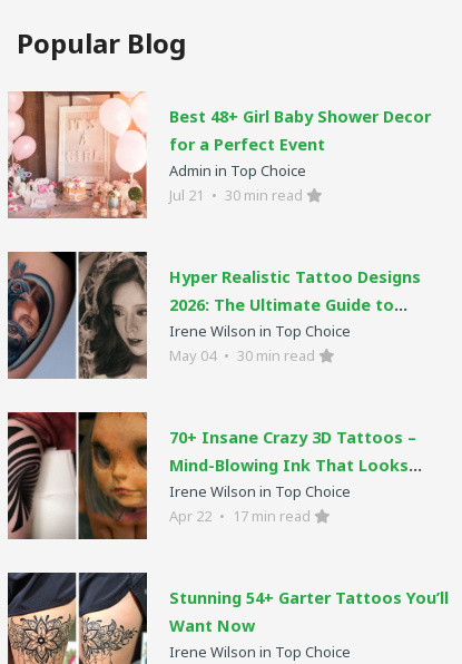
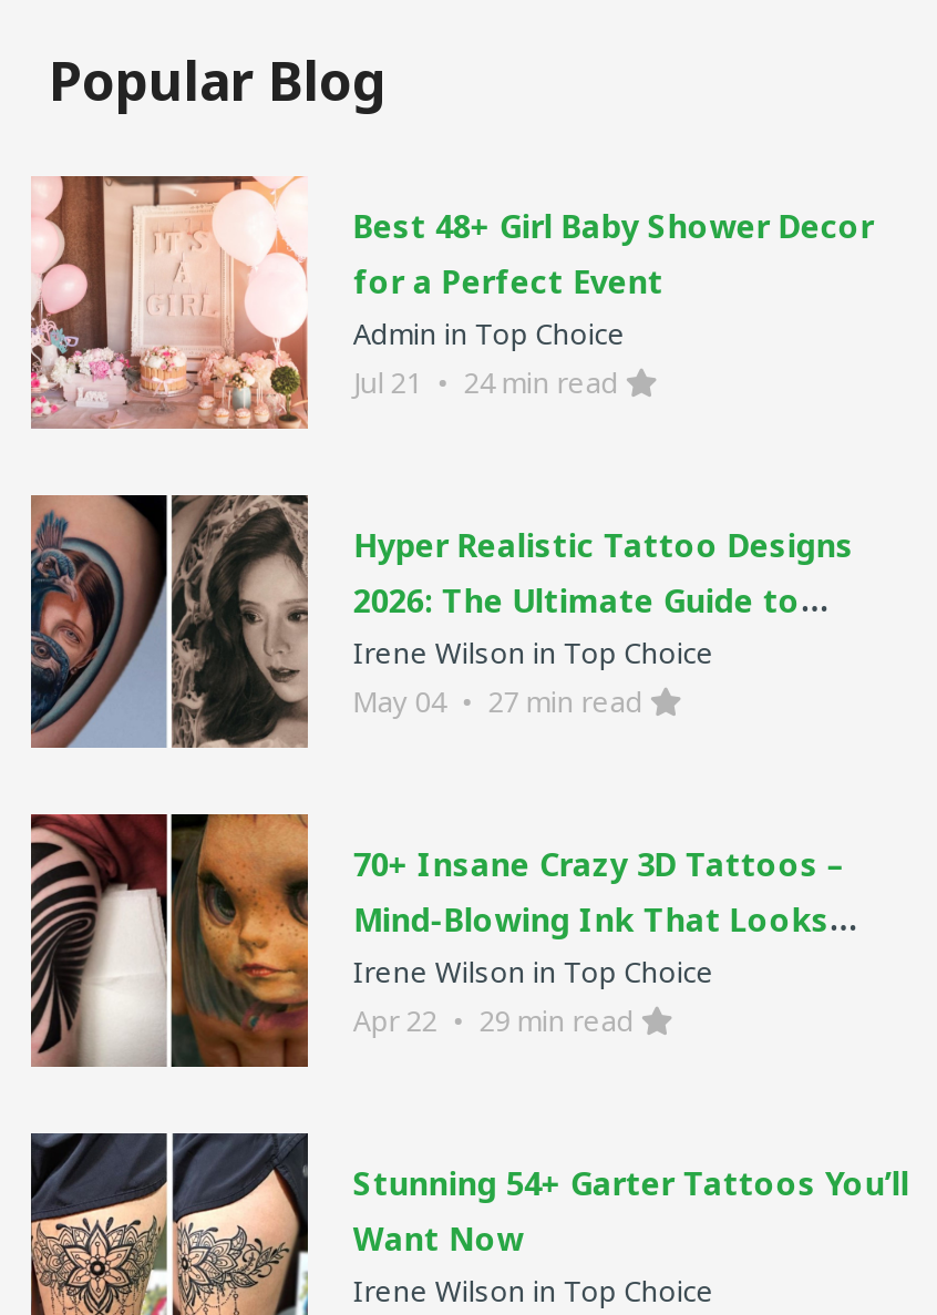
- Jul 21 • 30 min read
+ Jul 21 • 24 min read

- May 04 • 30 min read
+ May 04 • 27 min read

- Apr 22 • 17 min read
+ Apr 22 • 29 min read
